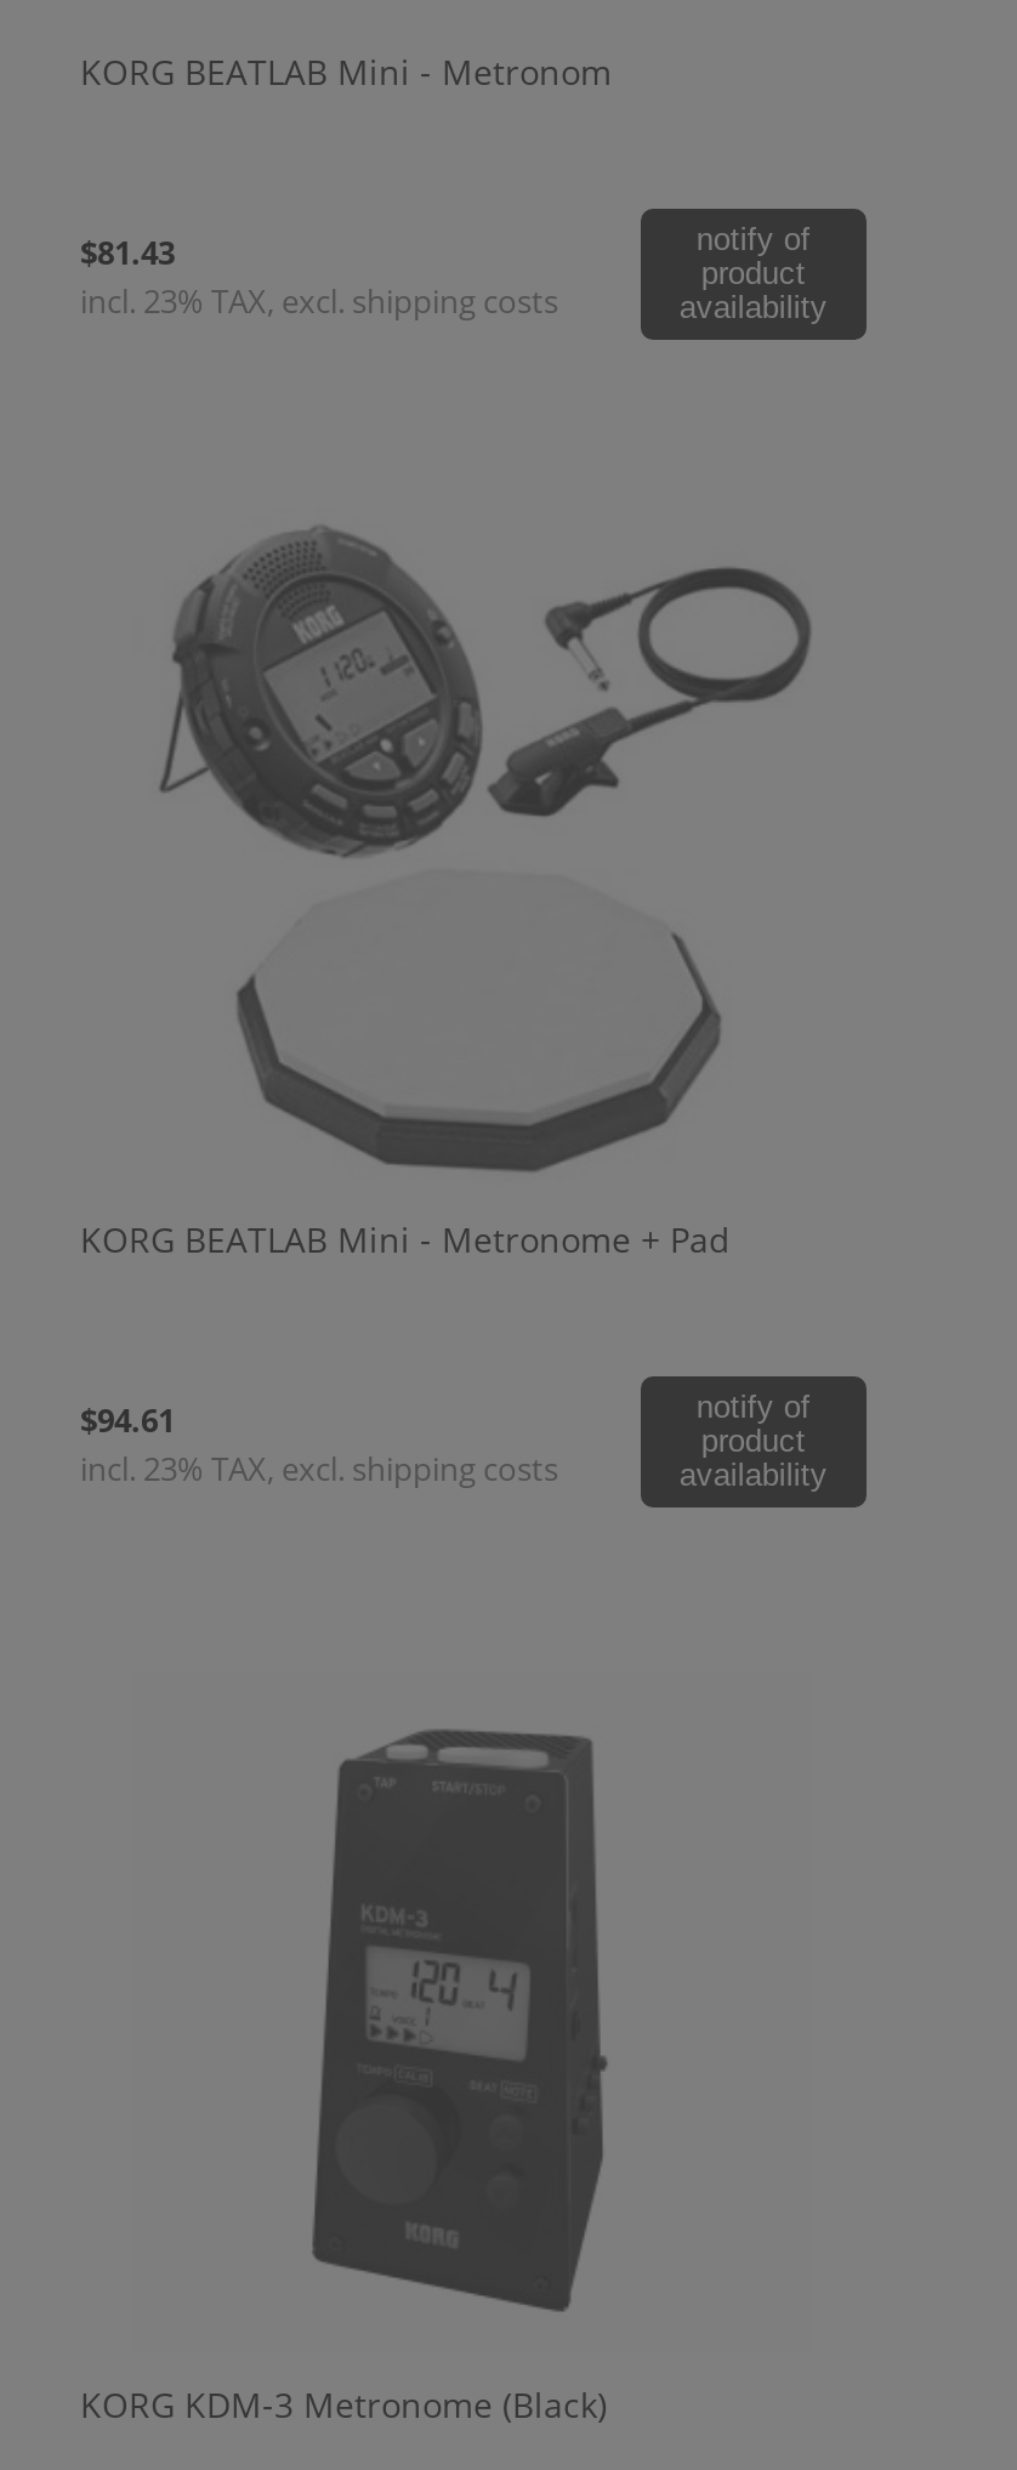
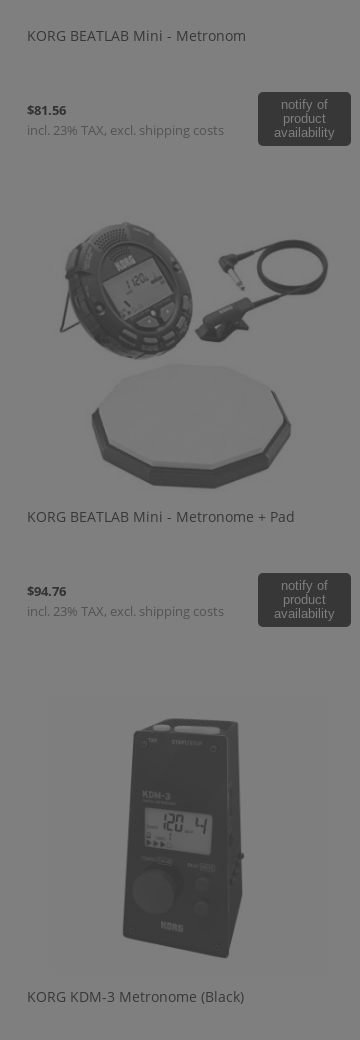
- $81.43
+ $81.56

- $94.61
+ $94.76
